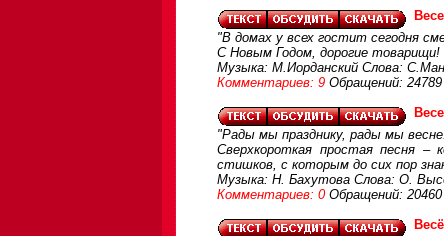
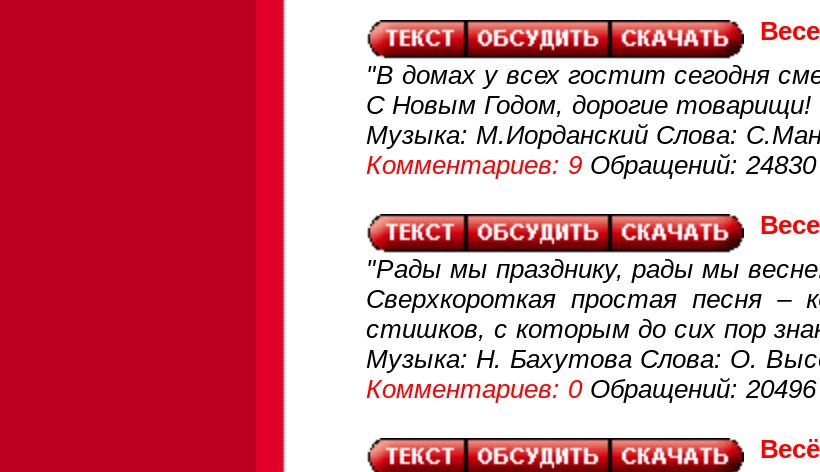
- Комментариев: 9 Обращений: 24789
+ Комментариев: 9 Обращений: 24830

- Комментариев: 0 Обращений: 20460
+ Комментариев: 0 Обращений: 20496
